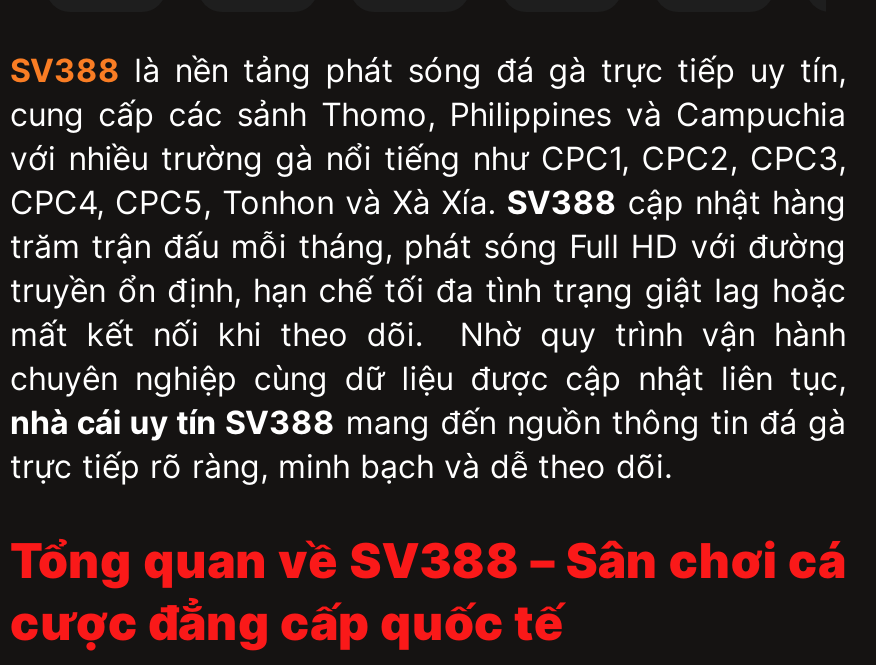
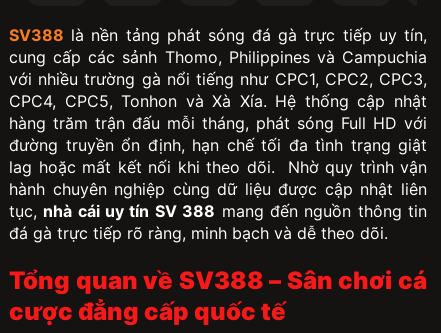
- CPC4, CPC5, Tonhon và Xà Xía. SV388 cập nhật hàng
- trăm trận đấu mỗi tháng, phát sóng Full HD với đường
- truyền ổn định, hạn chế tối đa tình trạng giật lag hoặc
- mất kết nối khi theo dõi. Nhờ quy trình vận hành
- chuyên nghiệp cùng dữ liệu được cập nhật liên tục,
- nhà cái uy tín SV388 mang đến nguồn thông tin đá gà
- trực tiếp rõ ràng, minh bạch và dễ theo dõi.
+ CPC4, CPC5, Tonhon và Xà Xía. Hệ thống cập nhật
+ hàng trăm trận đấu mỗi tháng, phát sóng Full HD với
+ đường truyền ổn định, hạn chế tối đa tình trạng giật
+ lag hoặc mất kết nối khi theo dõi. Nhờ quy trình vận
+ hành chuyên nghiệp cùng dữ liệu được cập nhật liên
+ tục, nhà cái uy tín SV 388 mang đến nguồn thông tin
+ đá gà trực tiếp rõ ràng, minh bạch và dễ theo dõi.
